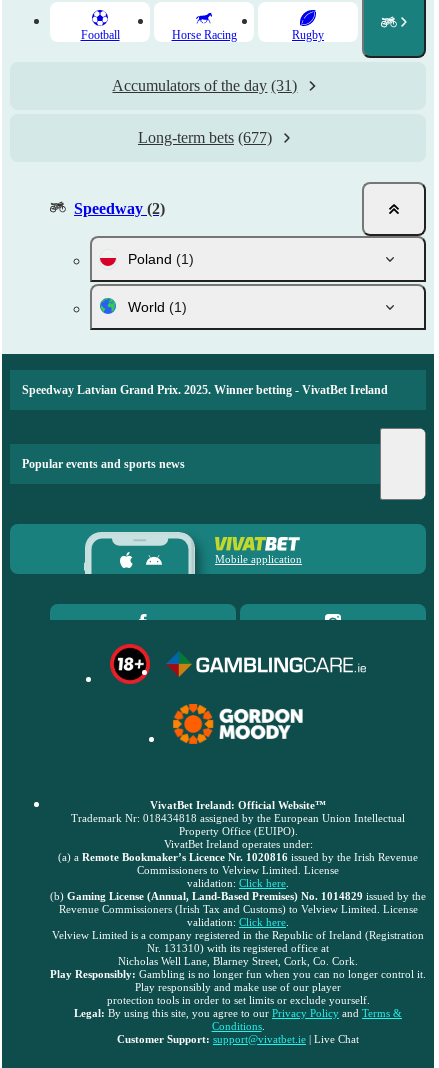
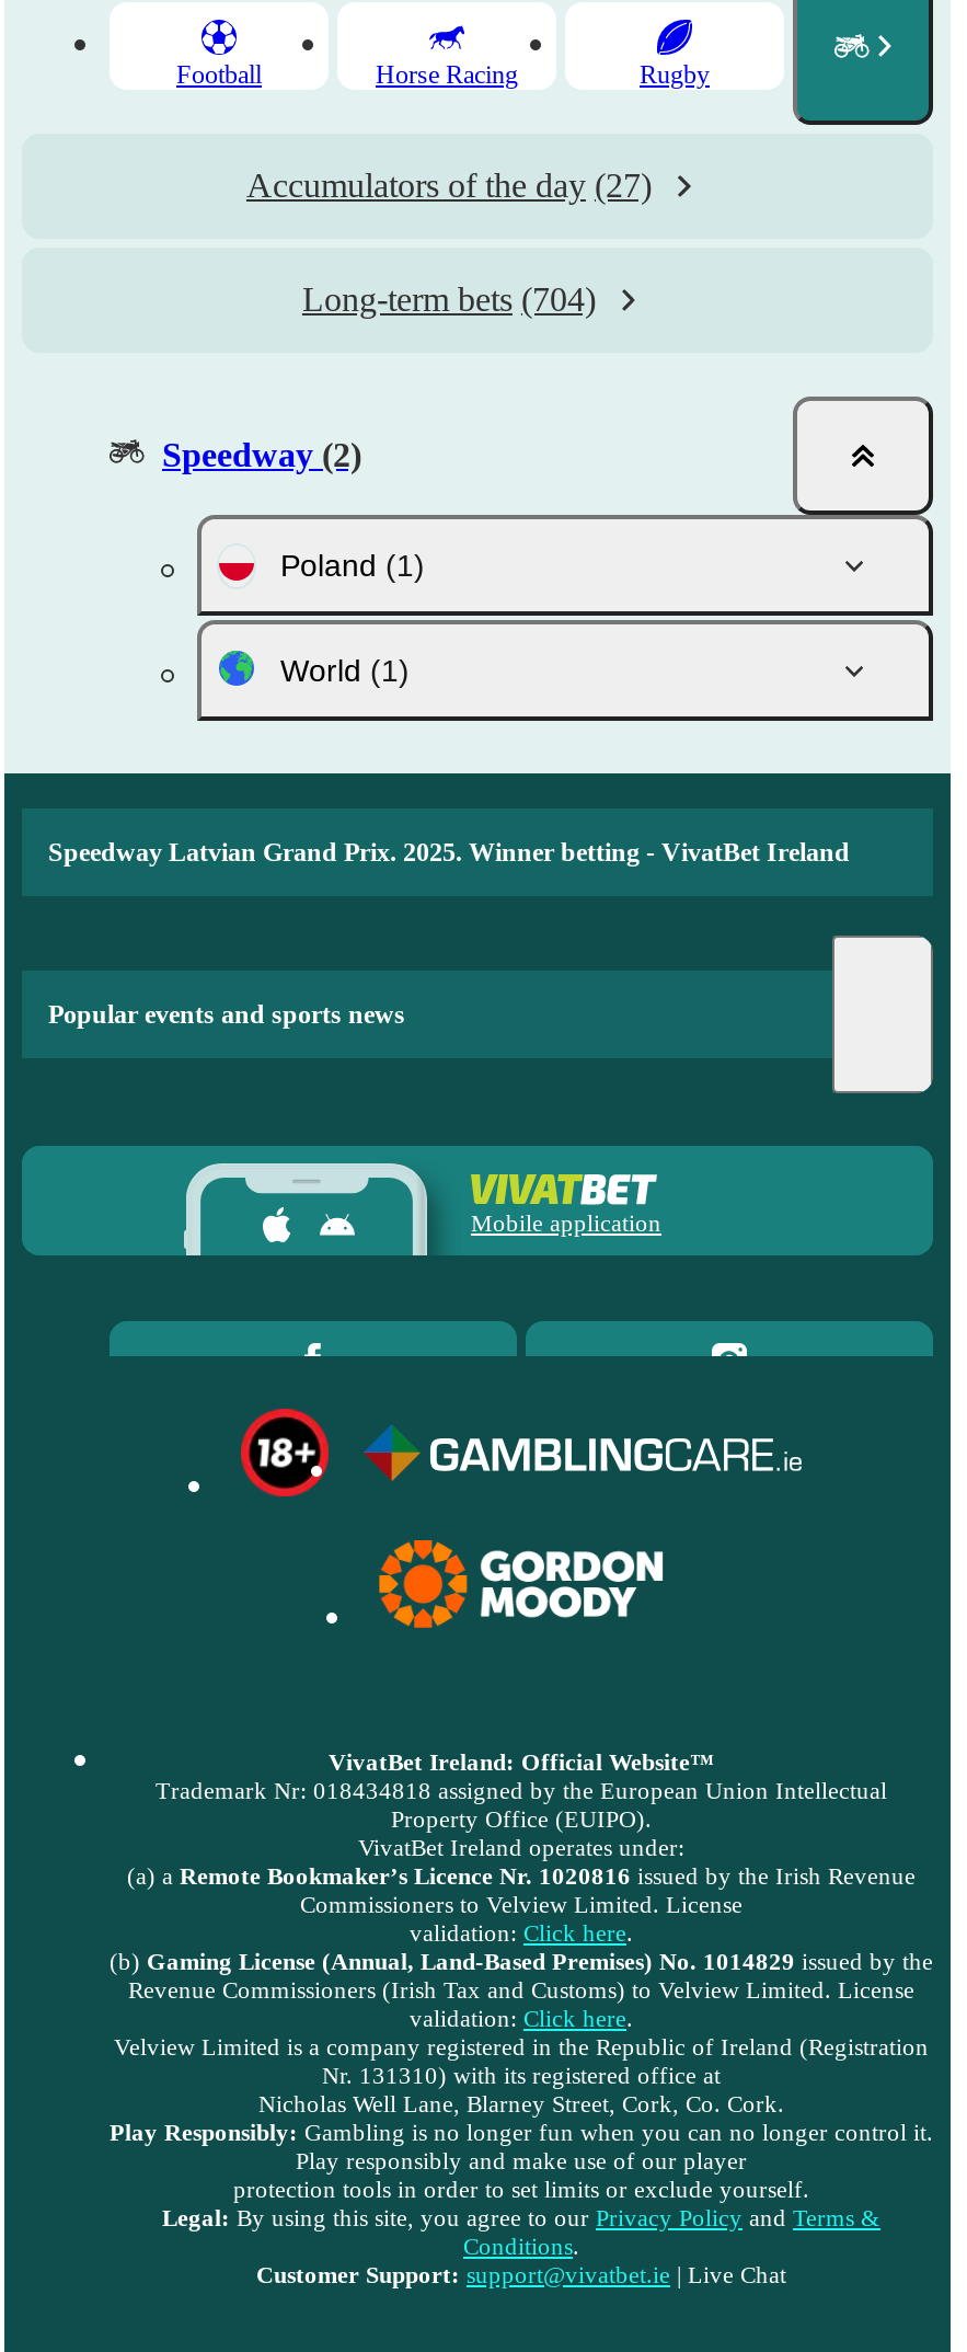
- Accumulators of the day (31)
+ Accumulators of the day (27)

- Long-term bets (677)
+ Long-term bets (704)
